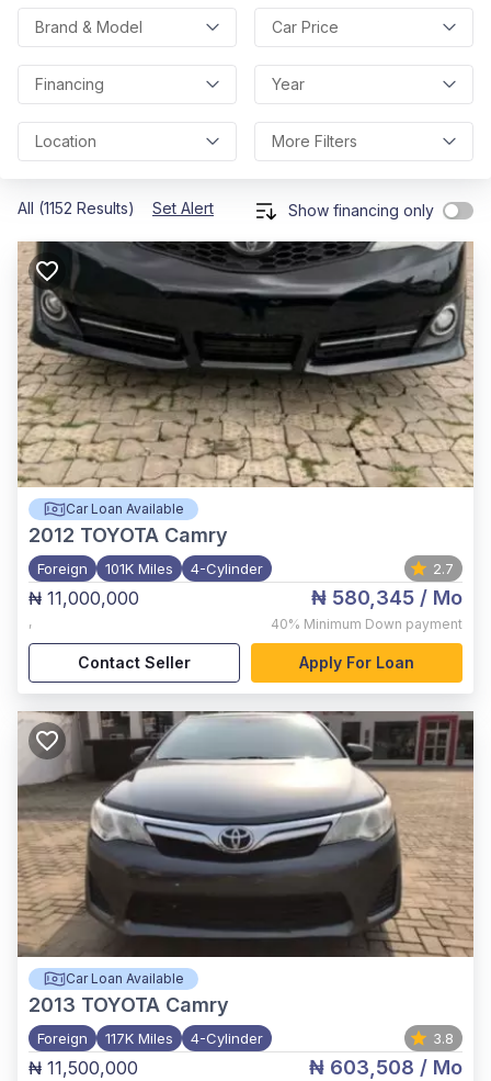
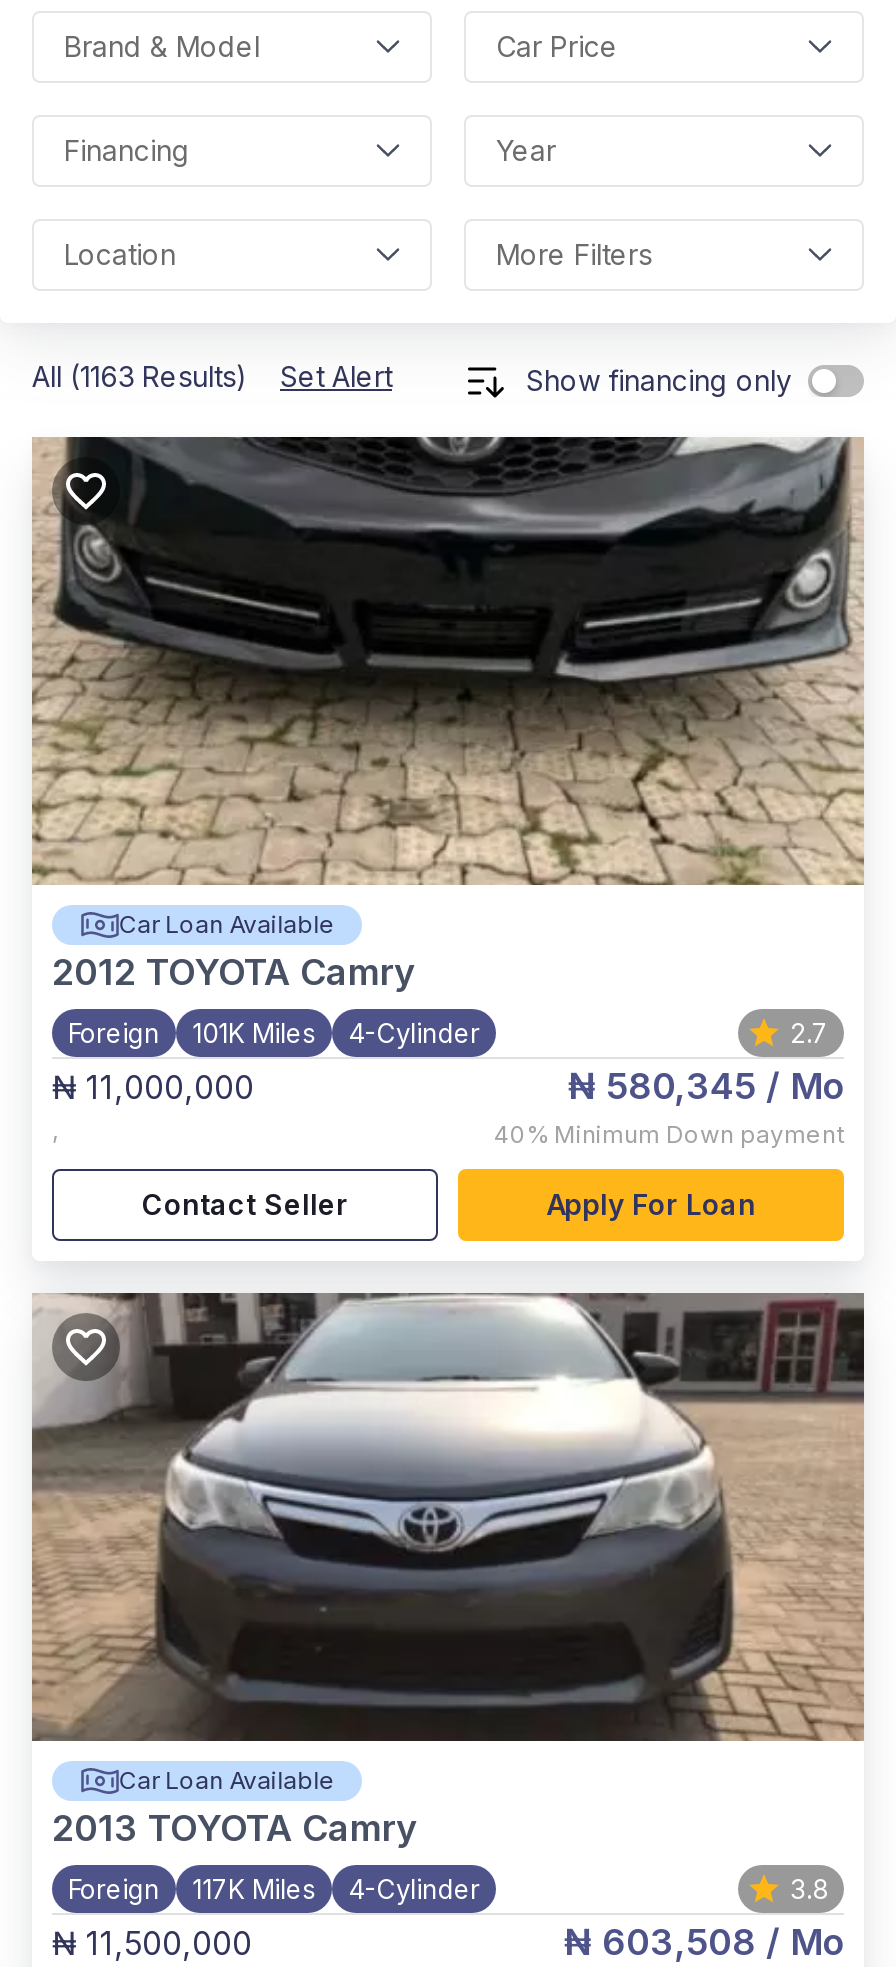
- All (1152 Results) Set Alert
+ All (1163 Results) Set Alert
